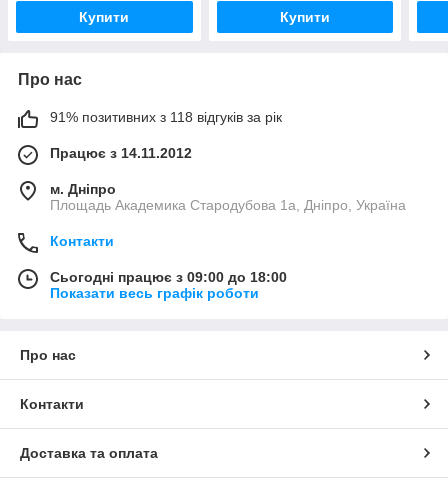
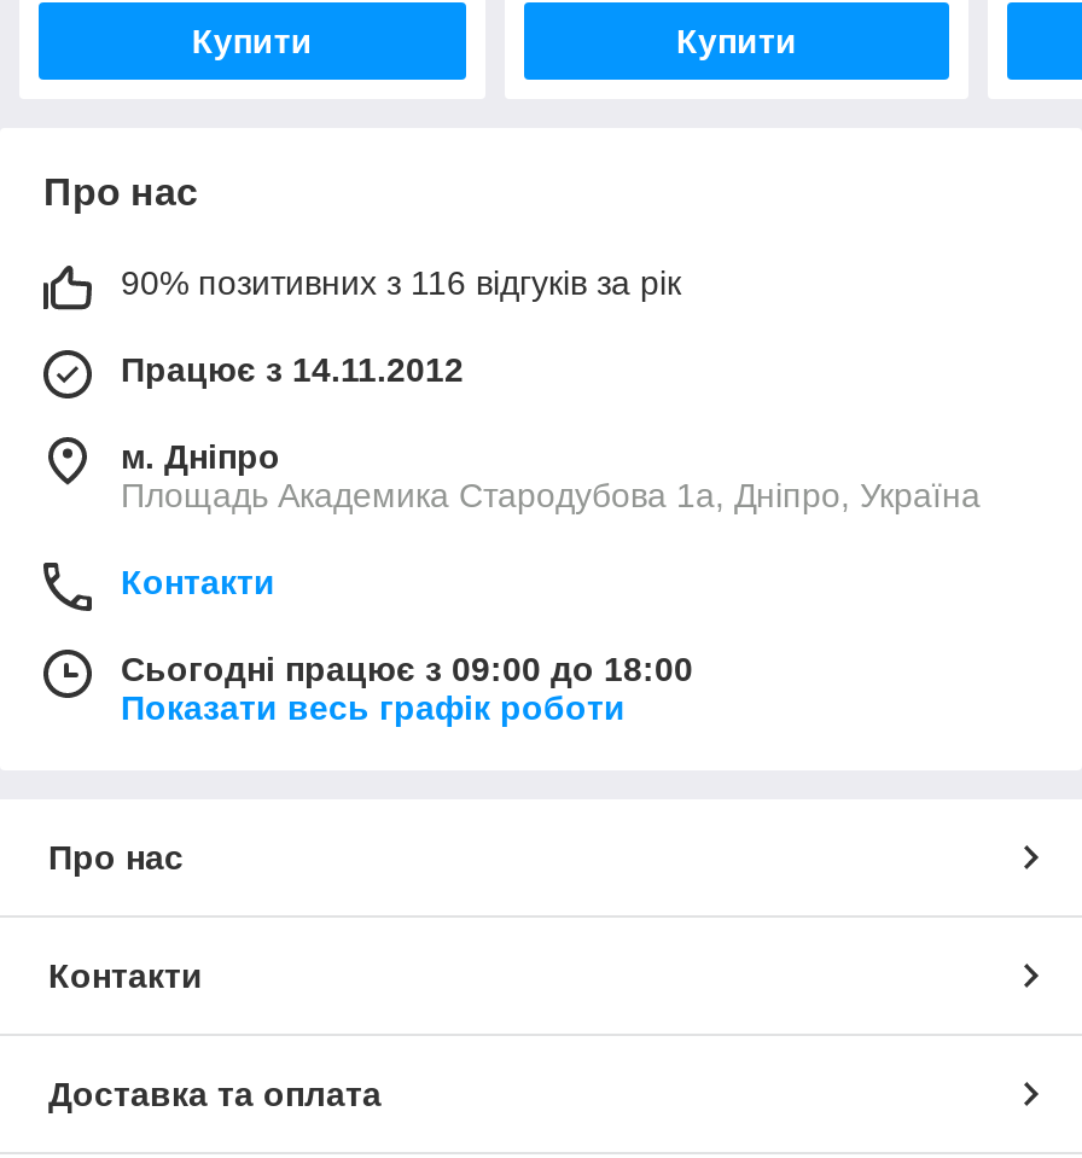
- 91% позитивних з 118 відгуків за рік
+ 90% позитивних з 116 відгуків за рік
